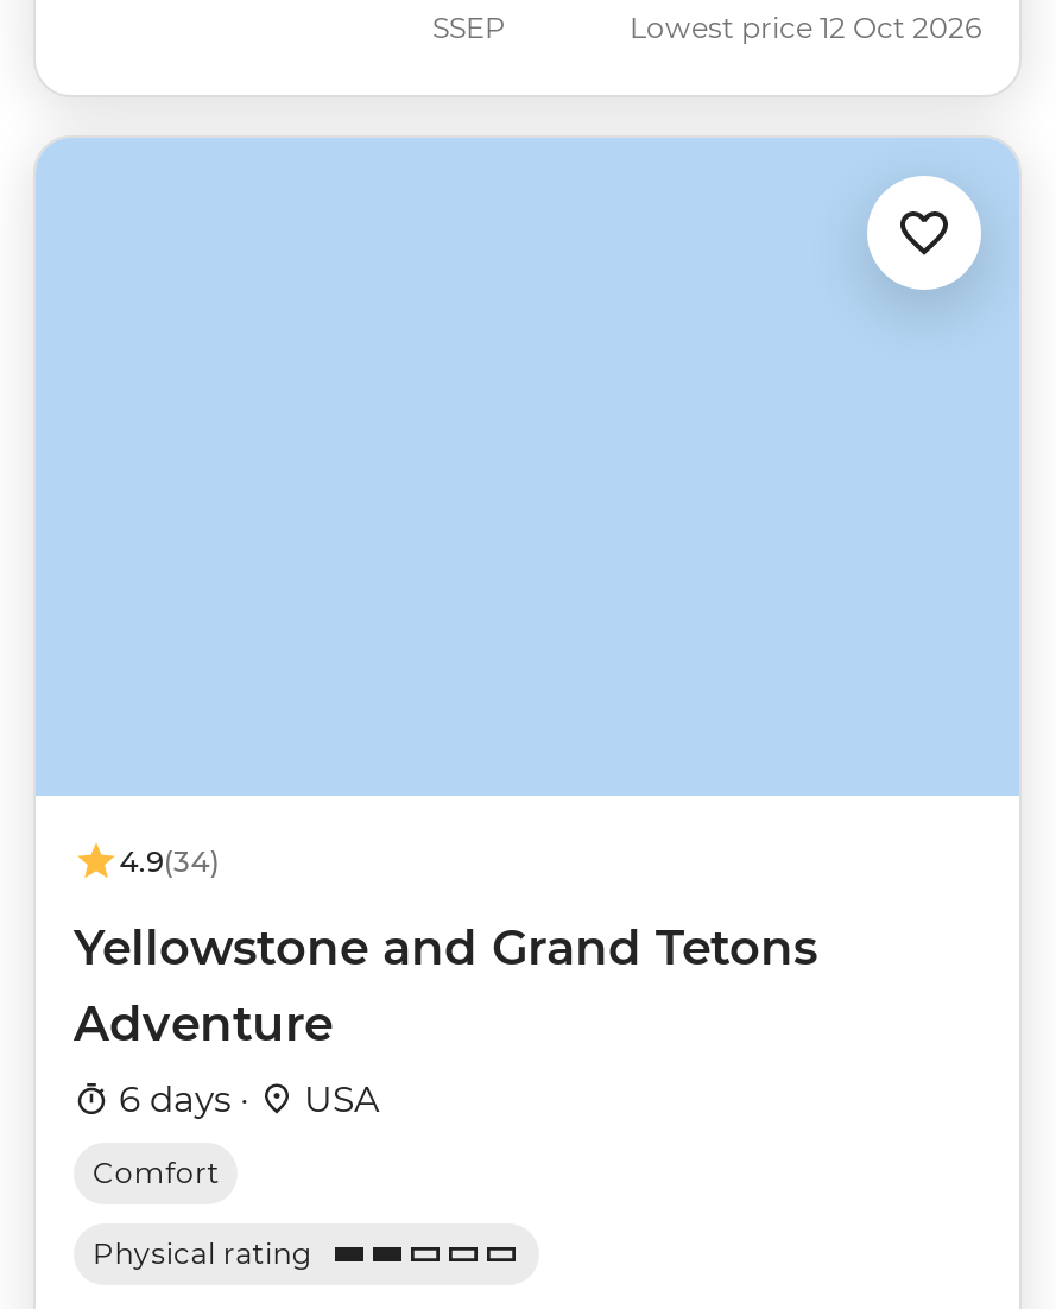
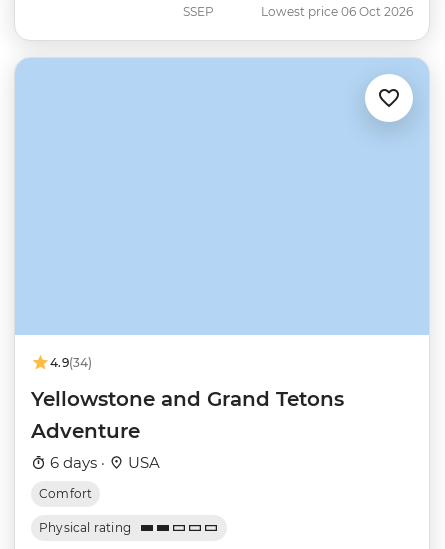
- Lowest price 12 Oct 2026
+ Lowest price 06 Oct 2026
